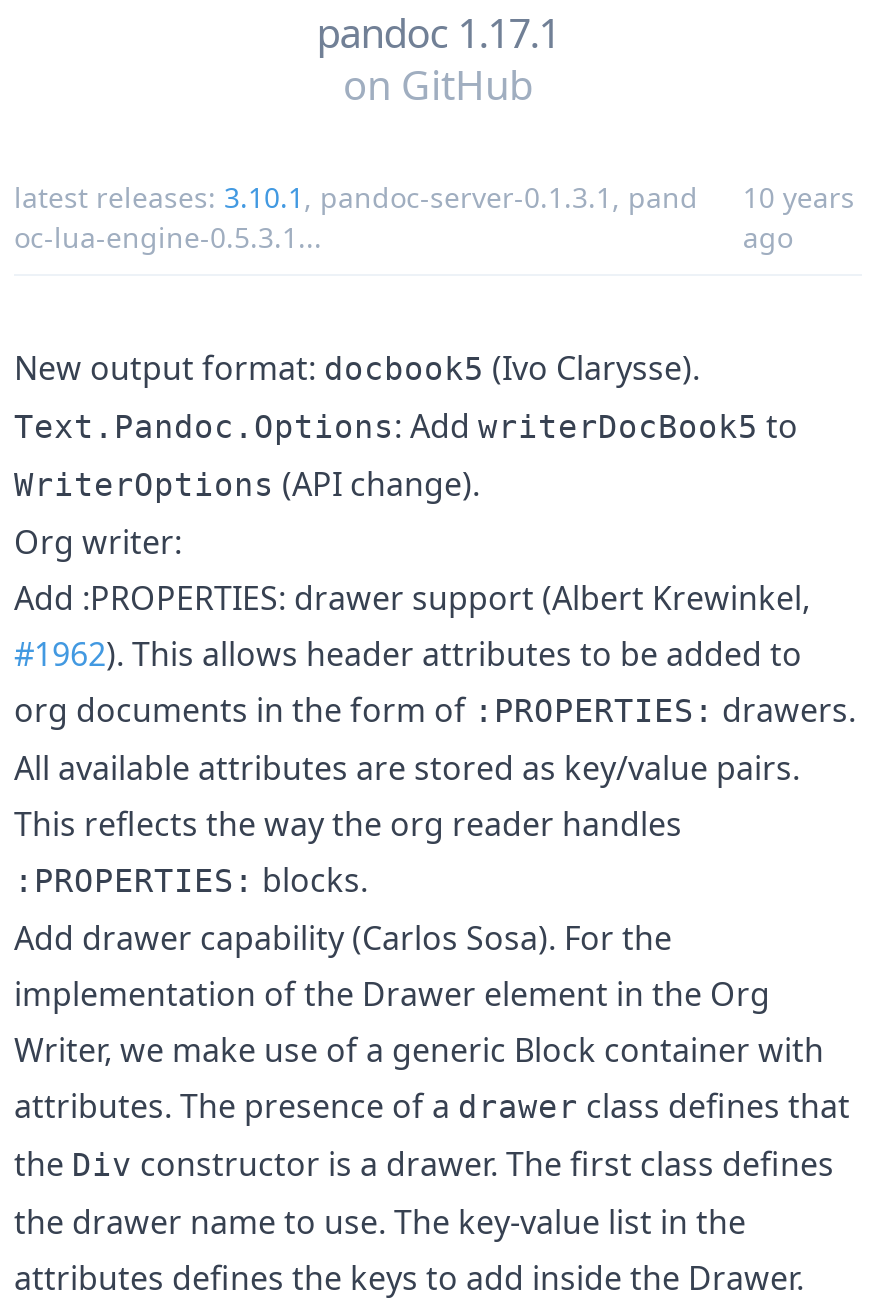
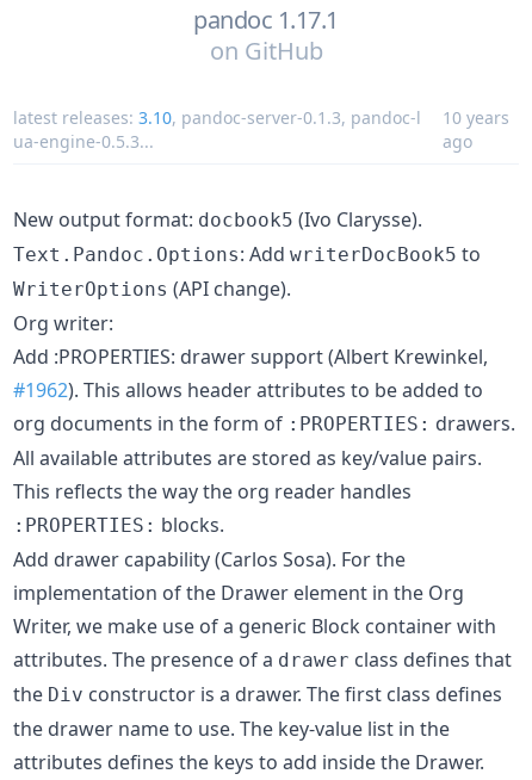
- latest releases: 3.10.1, pandoc-server-0.1.3.1, pand
- oc-lua-engine-0.5.3.1...
+ latest releases: 3.10, pandoc-server-0.1.3, pandoc-l
+ ua-engine-0.5.3...
